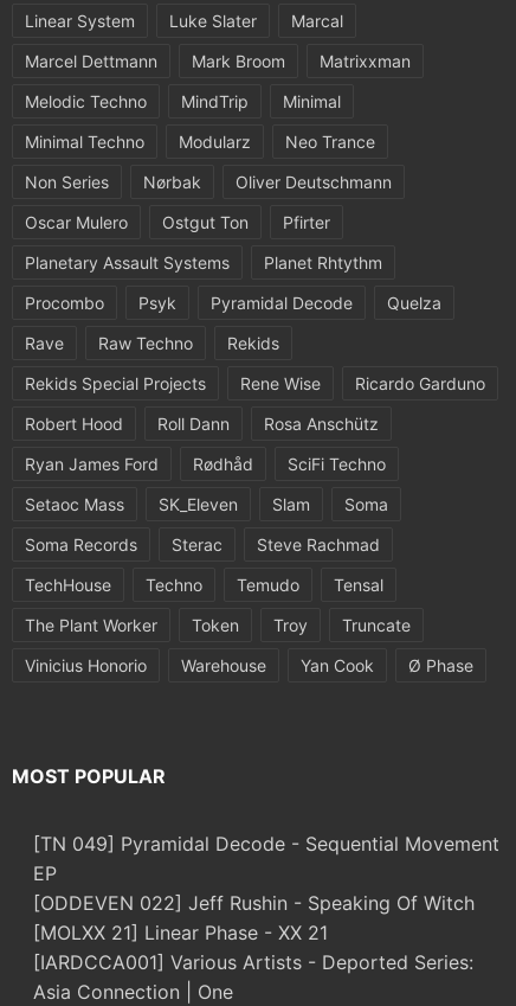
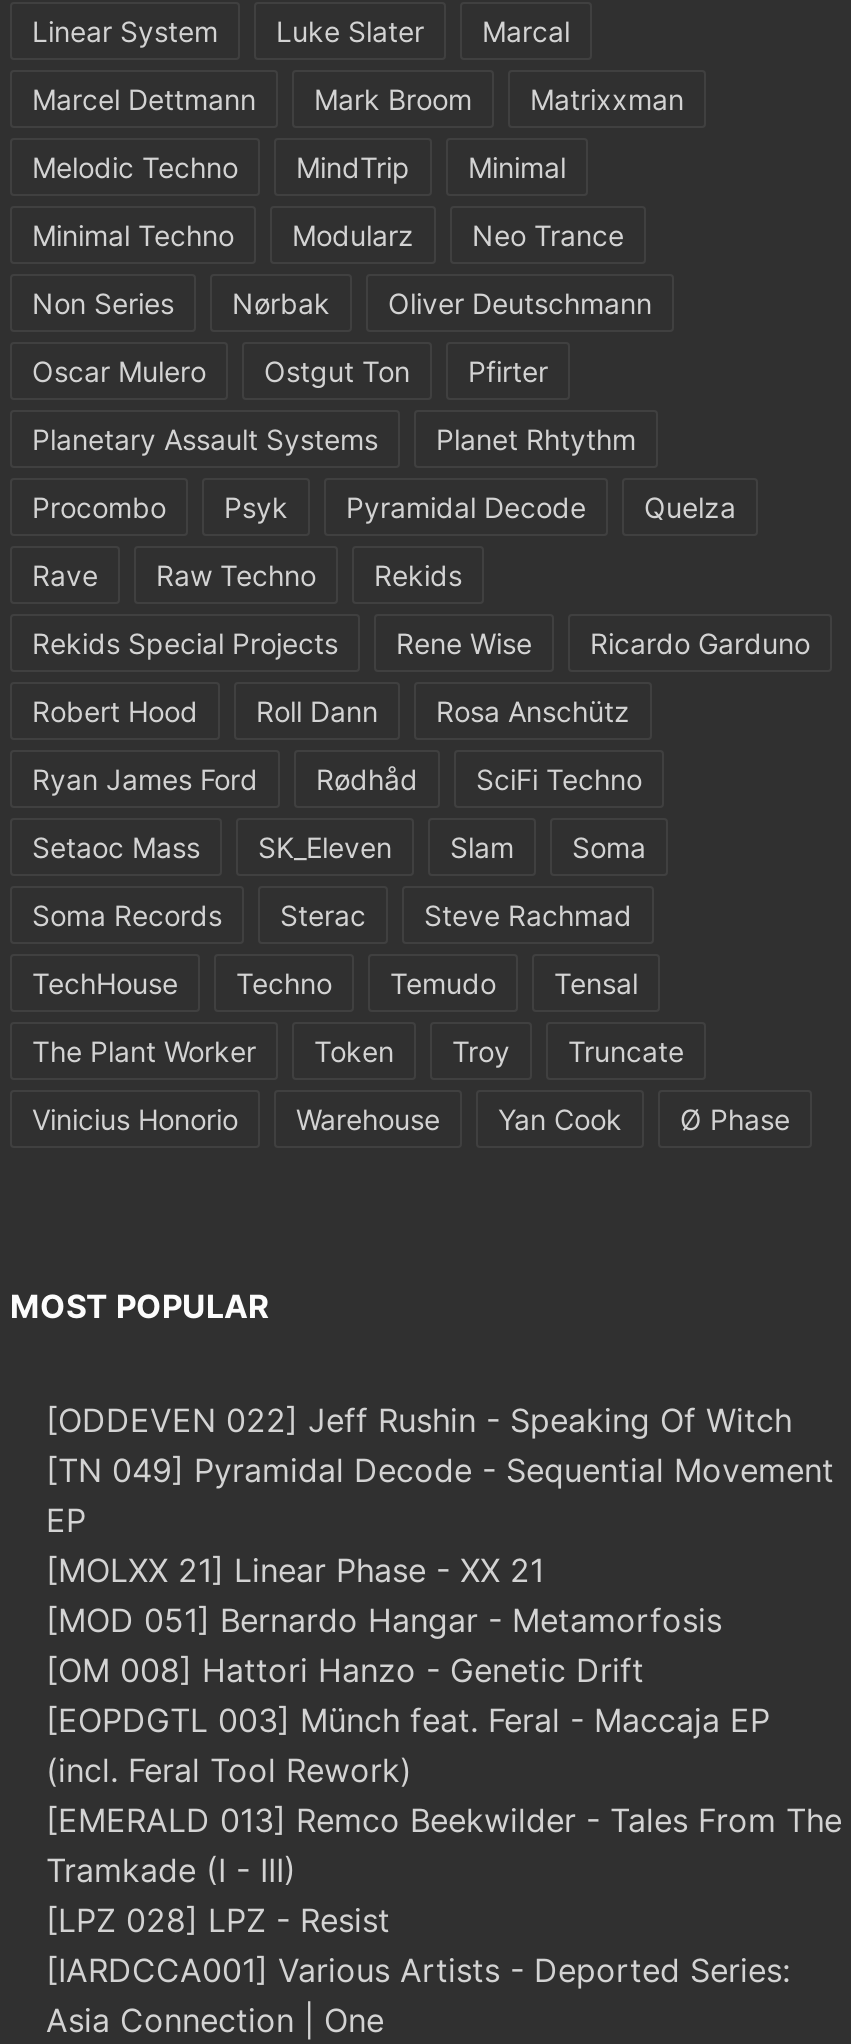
moved up: [ODDEVEN 022] Jeff Rushin - Speaking Of Witch

+ [MOD 051] Bernardo Hangar - Metamorfosis
+ [OM 008] Hattori Hanzo - Genetic Drift
+ [EOPDGTL 003] Münch feat. Feral - Maccaja EP
+ (incl. Feral Tool Rework)
+ [EMERALD 013] Remco Beekwilder - Tales From The
+ Tramkade (I - III)
+ [LPZ 028] LPZ - Resist
